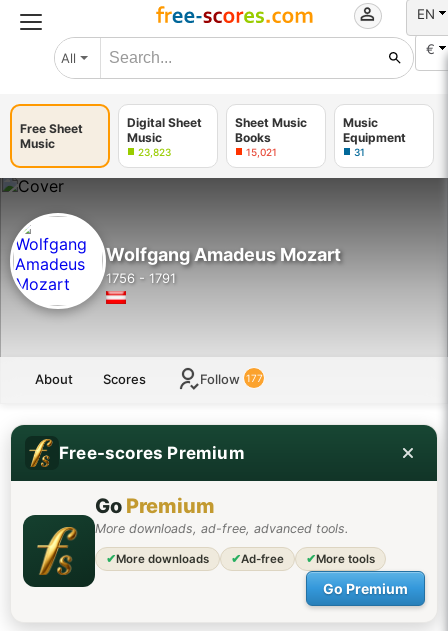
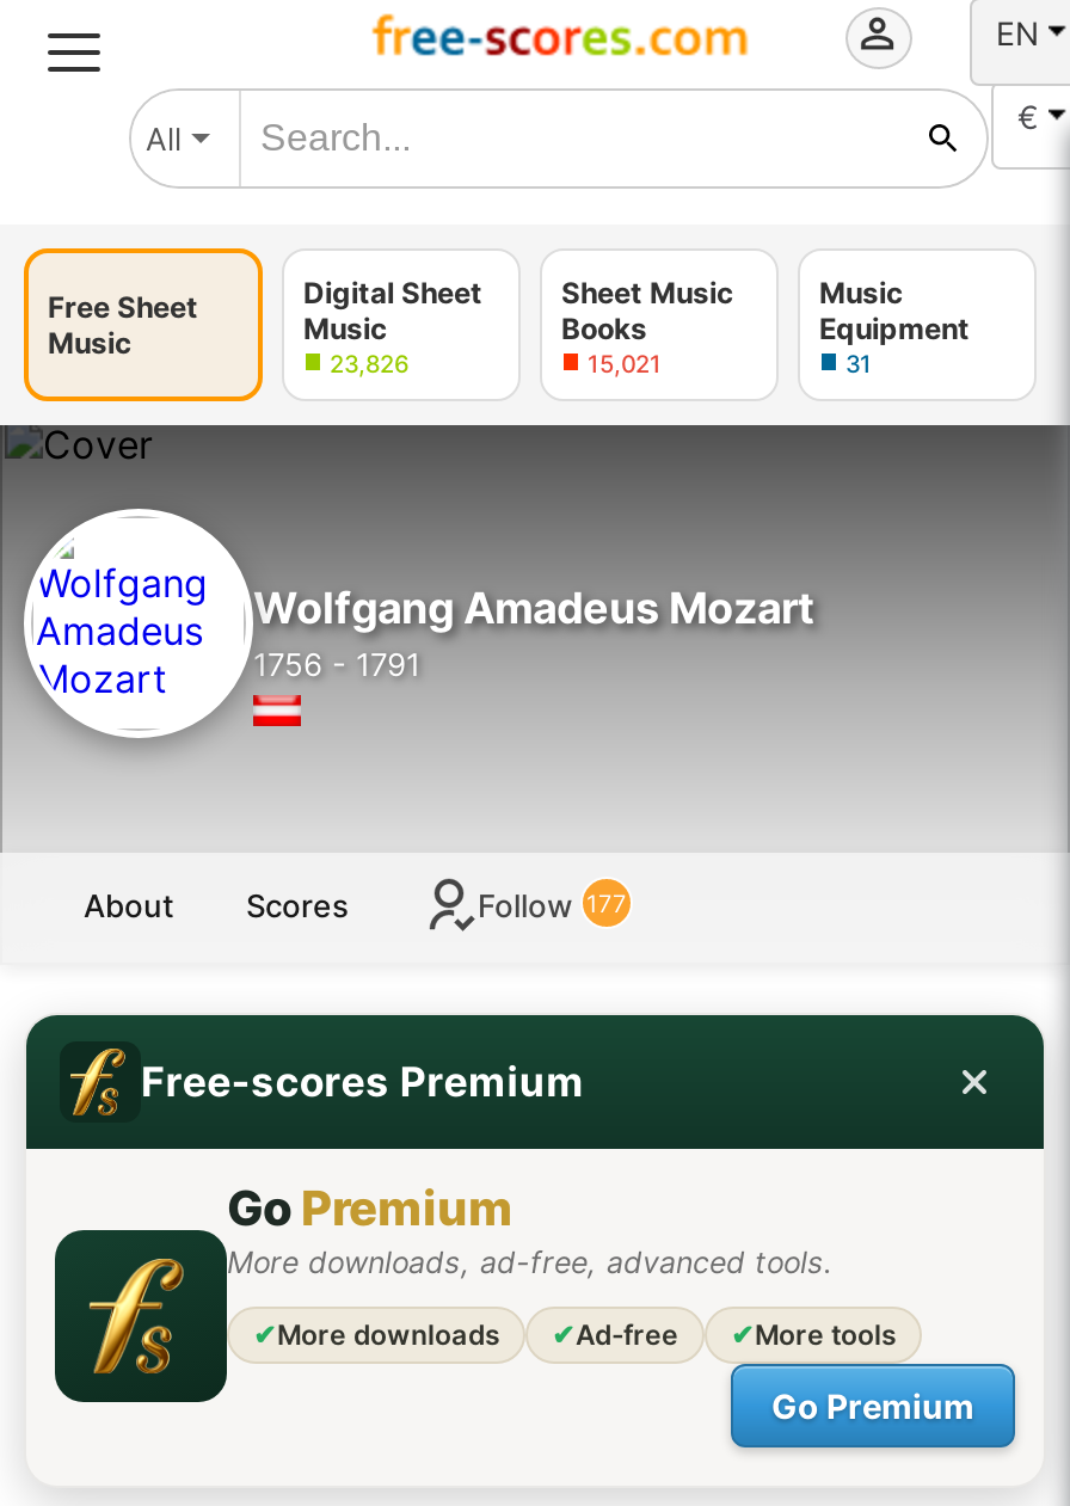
- 23,823
+ 23,826
